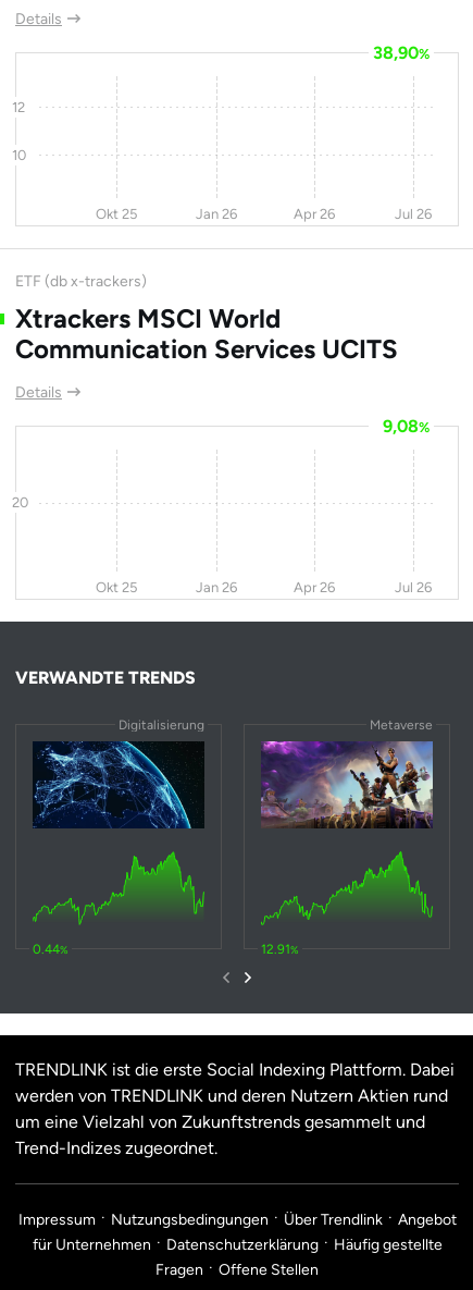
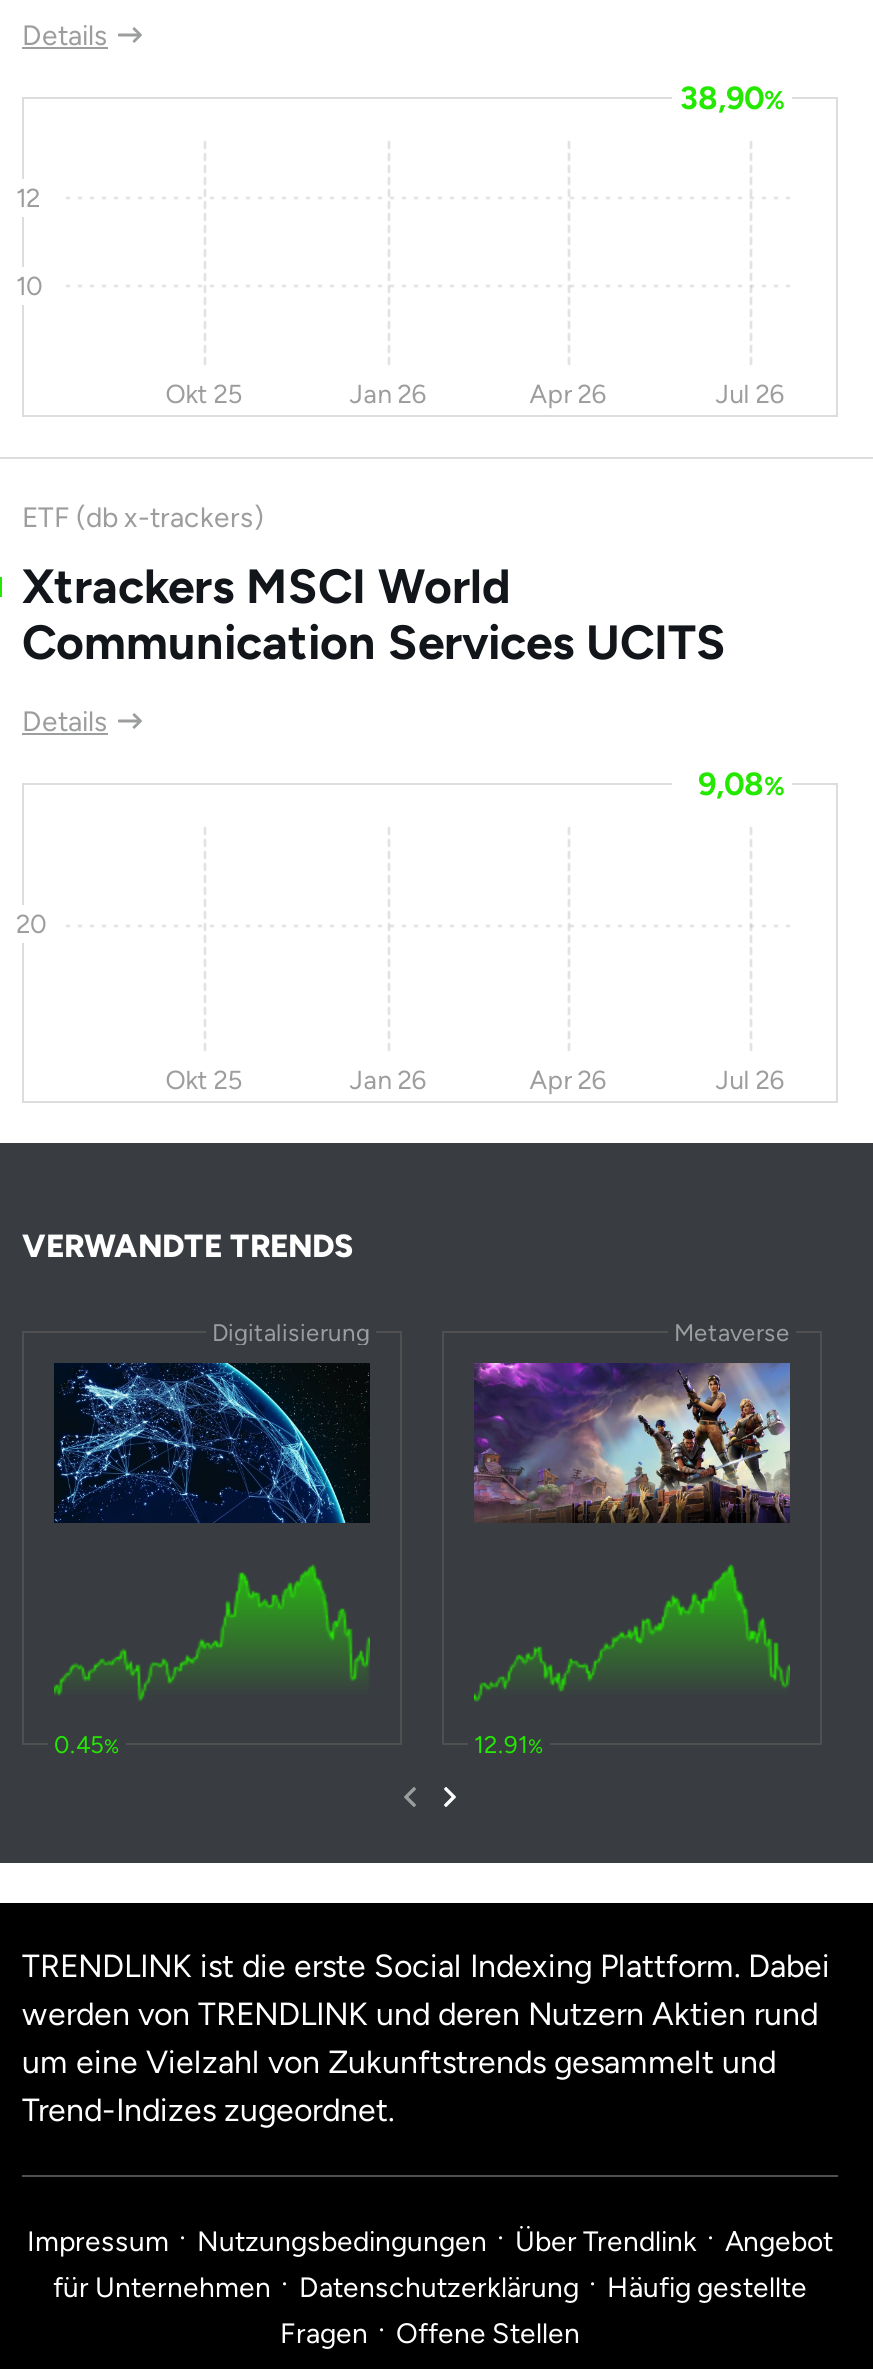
- 0.44%
+ 0.45%
